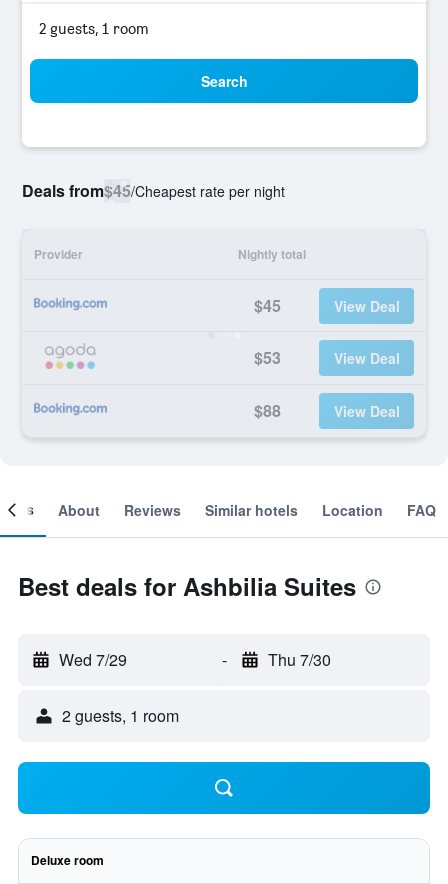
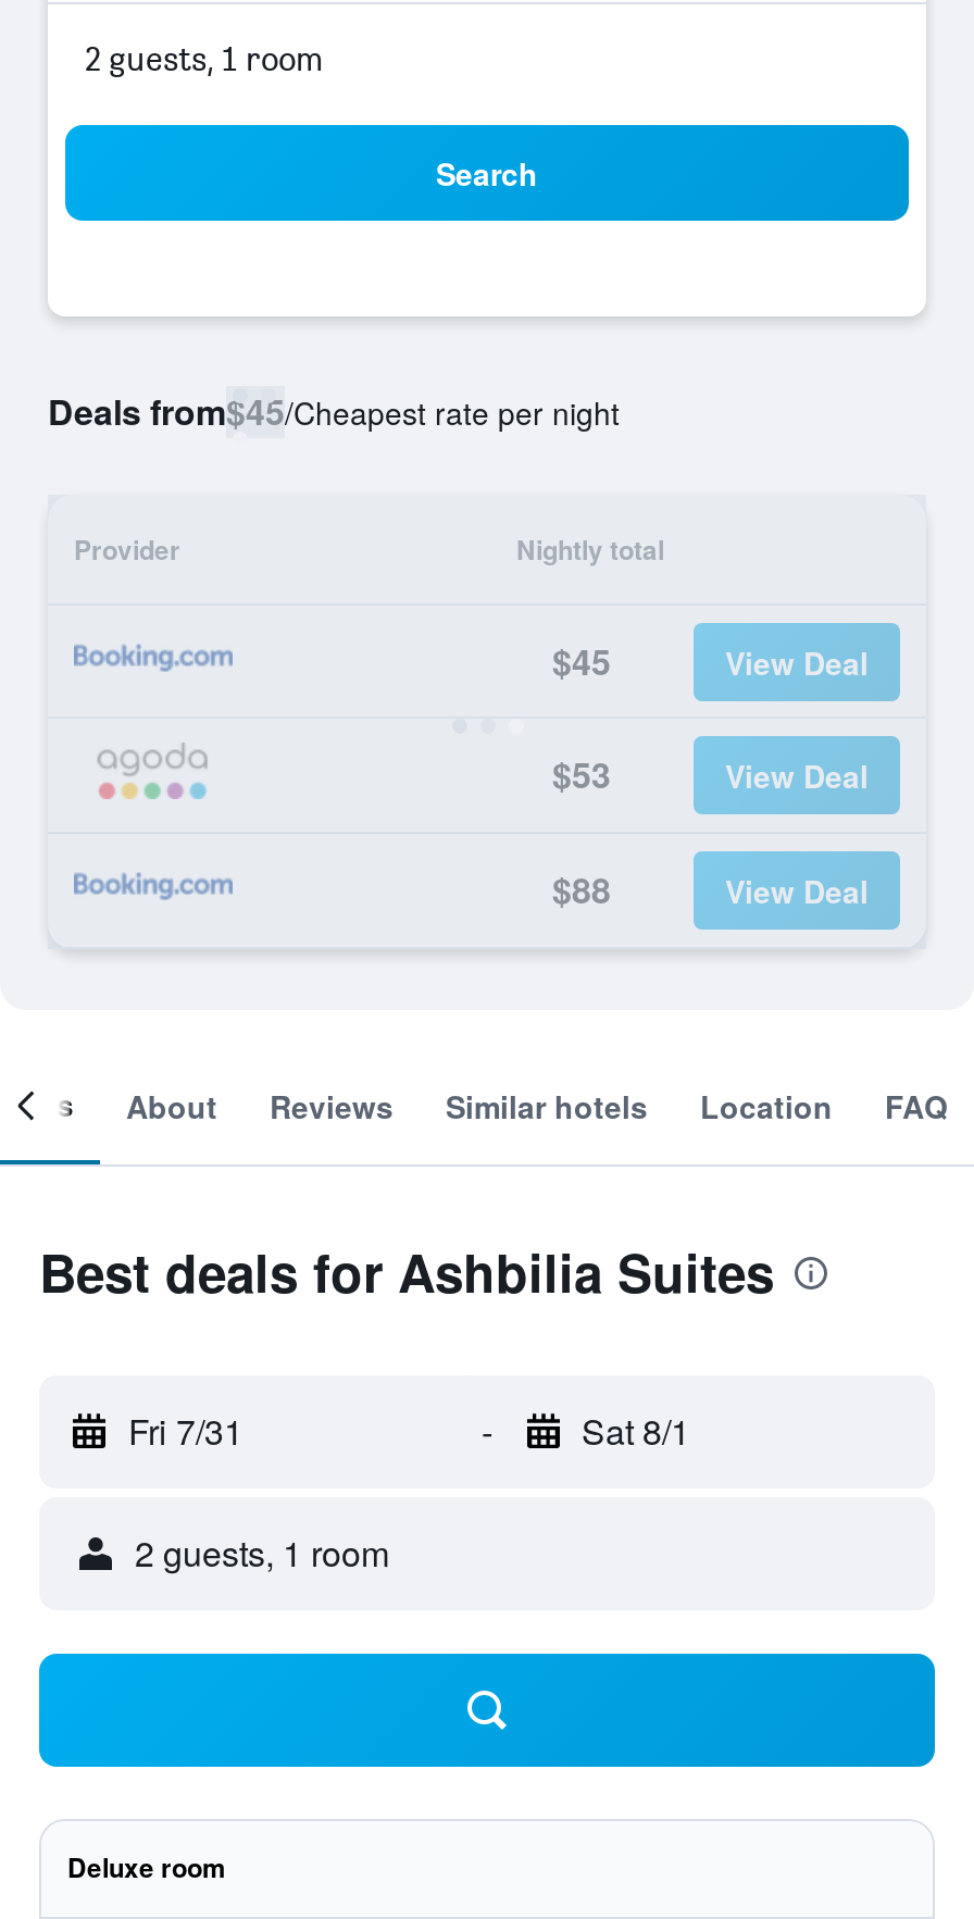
- Wed 7/29
+ Fri 7/31

- Thu 7/30
+ Sat 8/1
